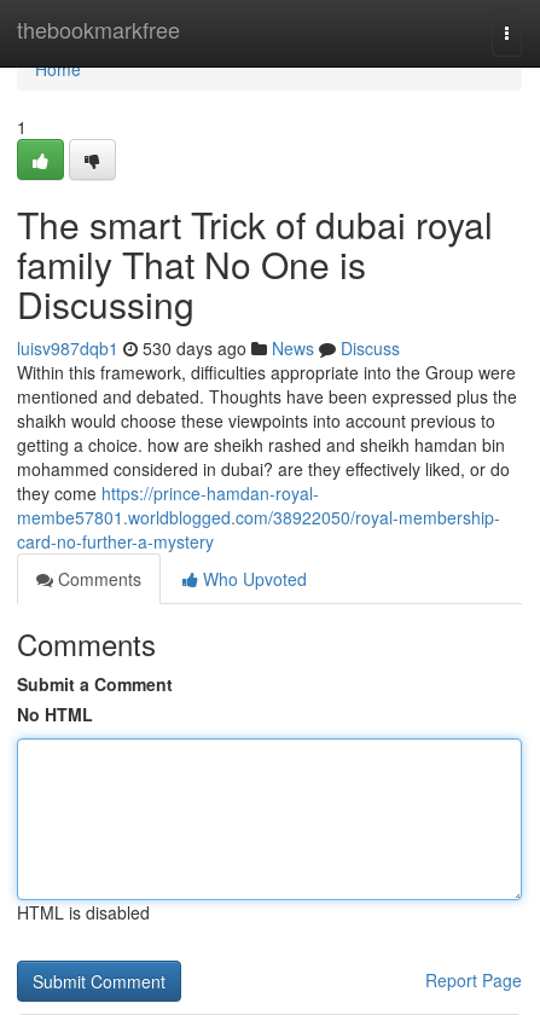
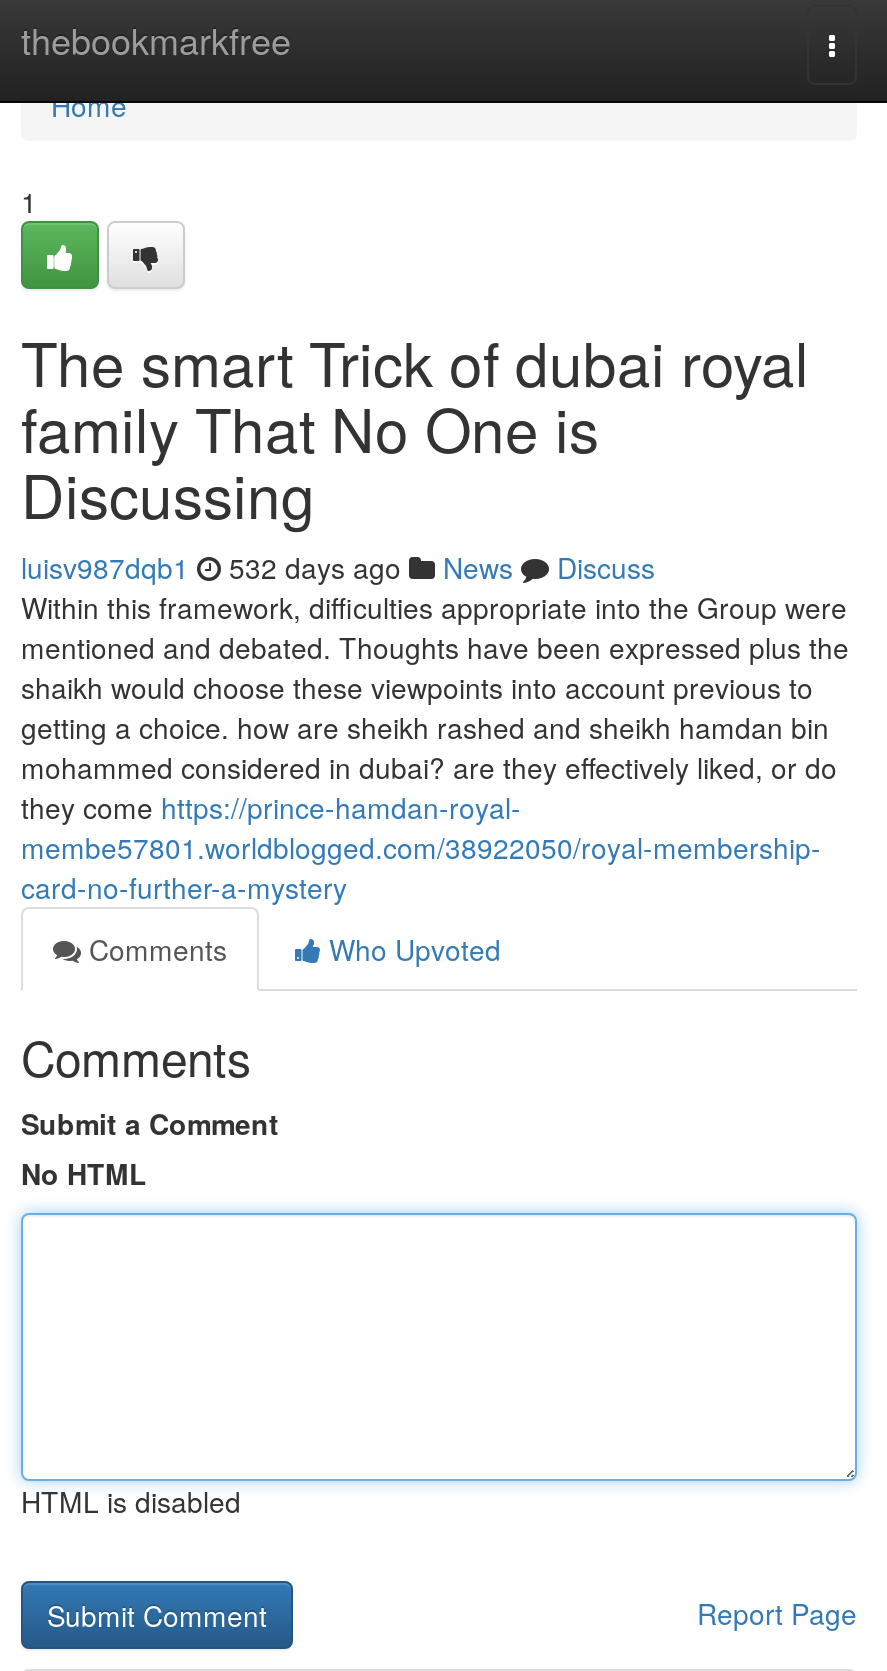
- luisv987dqb1 530 days ago News Discuss
+ luisv987dqb1 532 days ago News Discuss
